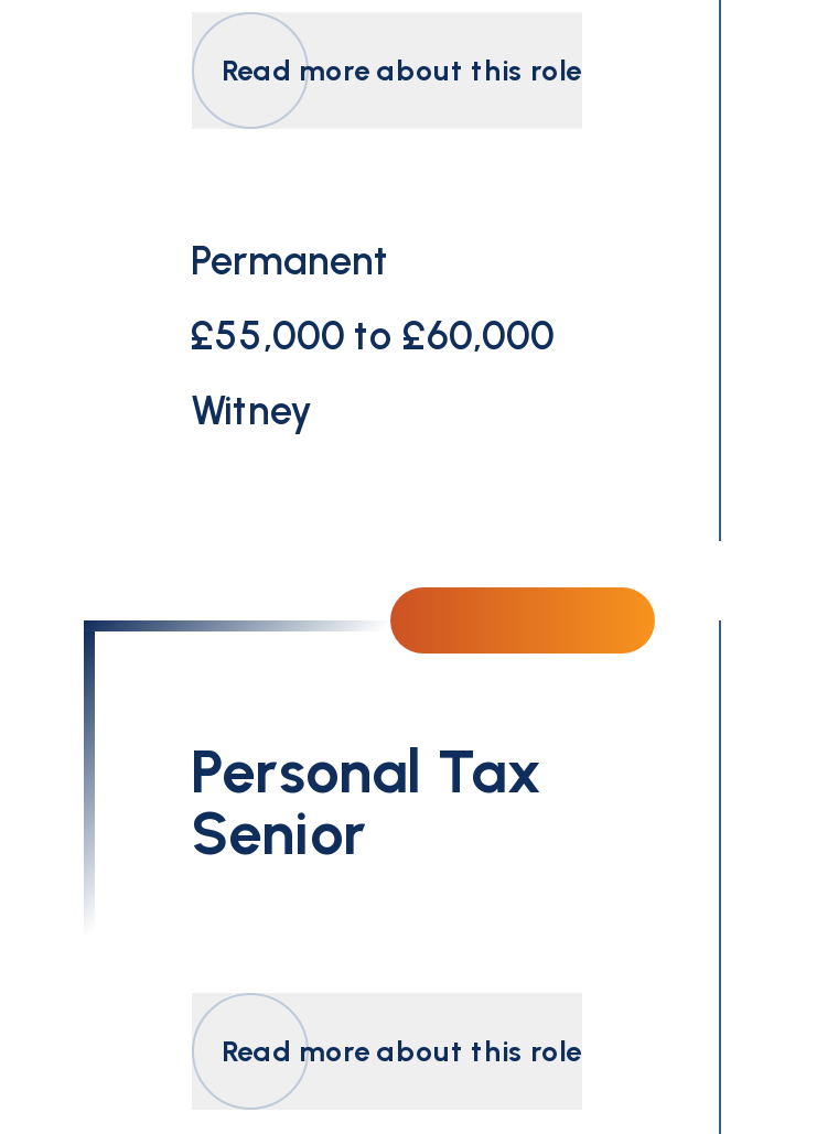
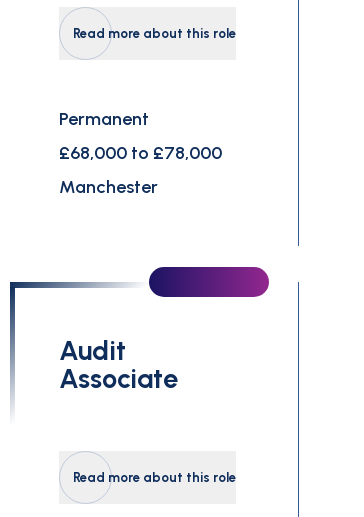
- £55,000 to £60,000
+ £68,000 to £78,000

- Witney
+ Manchester

- [image]
- Personal Tax
- Senior
+ [image]
+ Audit
+ Associate
